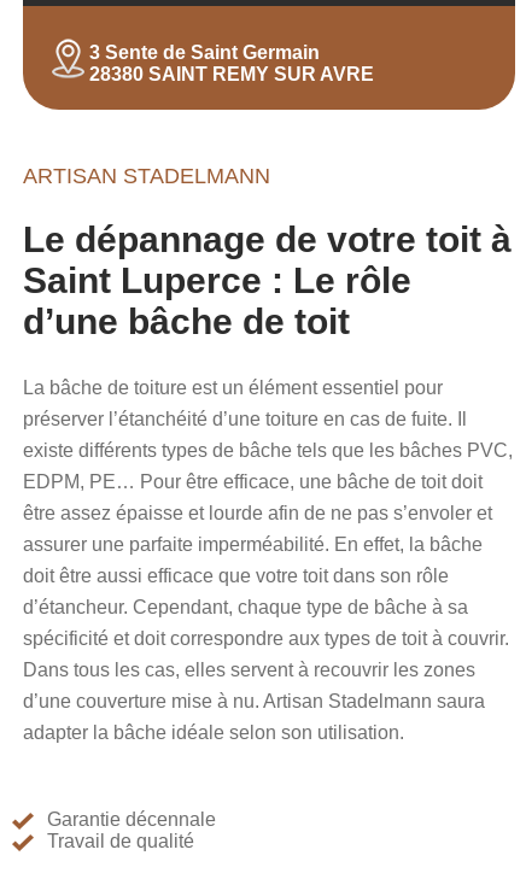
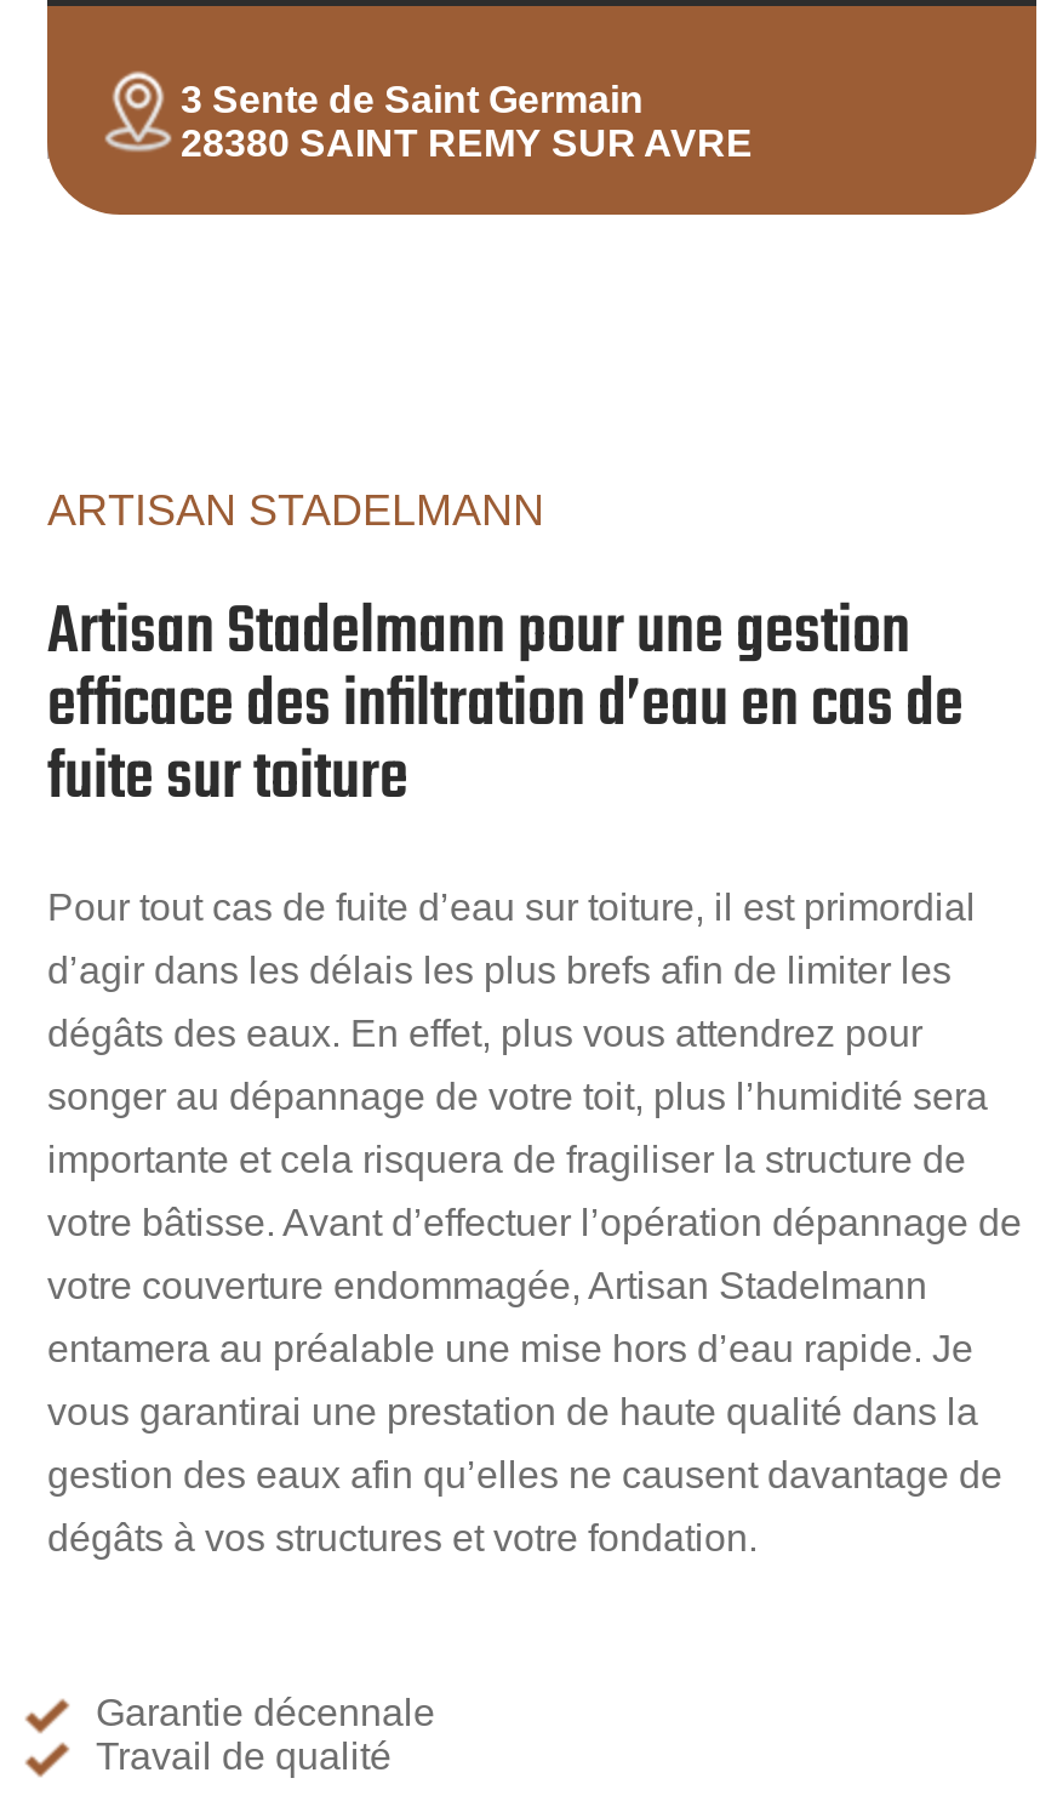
moved down: ARTISAN STADELMANN

- Le dépannage de votre toit à
- Saint Luperce : Le rôle
- d’une bâche de toit
- La bâche de toiture est un élément essentiel pour
- préserver l’étanchéité d’une toiture en cas de fuite. Il
- existe différents types de bâche tels que les bâches PVC,
- EDPM, PE… Pour être efficace, une bâche de toit doit
- être assez épaisse et lourde afin de ne pas s’envoler et
- assurer une parfaite imperméabilité. En effet, la bâche
- doit être aussi efficace que votre toit dans son rôle
- d’étancheur. Cependant, chaque type de bâche à sa
- spécificité et doit correspondre aux types de toit à couvrir.
- Dans tous les cas, elles servent à recouvrir les zones
- d’une couverture mise à nu. Artisan Stadelmann saura
- adapter la bâche idéale selon son utilisation.
+ Artisan Stadelmann pour une gestion
+ efficace des infiltration d’eau en cas de
+ fuite sur toiture
+ Pour tout cas de fuite d’eau sur toiture, il est primordial
+ d’agir dans les délais les plus brefs afin de limiter les
+ dégâts des eaux. En effet, plus vous attendrez pour
+ songer au dépannage de votre toit, plus l’humidité sera
+ importante et cela risquera de fragiliser la structure de
+ votre bâtisse. Avant d’effectuer l’opération dépannage de
+ votre couverture endommagée, Artisan Stadelmann
+ entamera au préalable une mise hors d’eau rapide. Je
+ vous garantirai une prestation de haute qualité dans la
+ gestion des eaux afin qu’elles ne causent davantage de
+ dégâts à vos structures et votre fondation.
